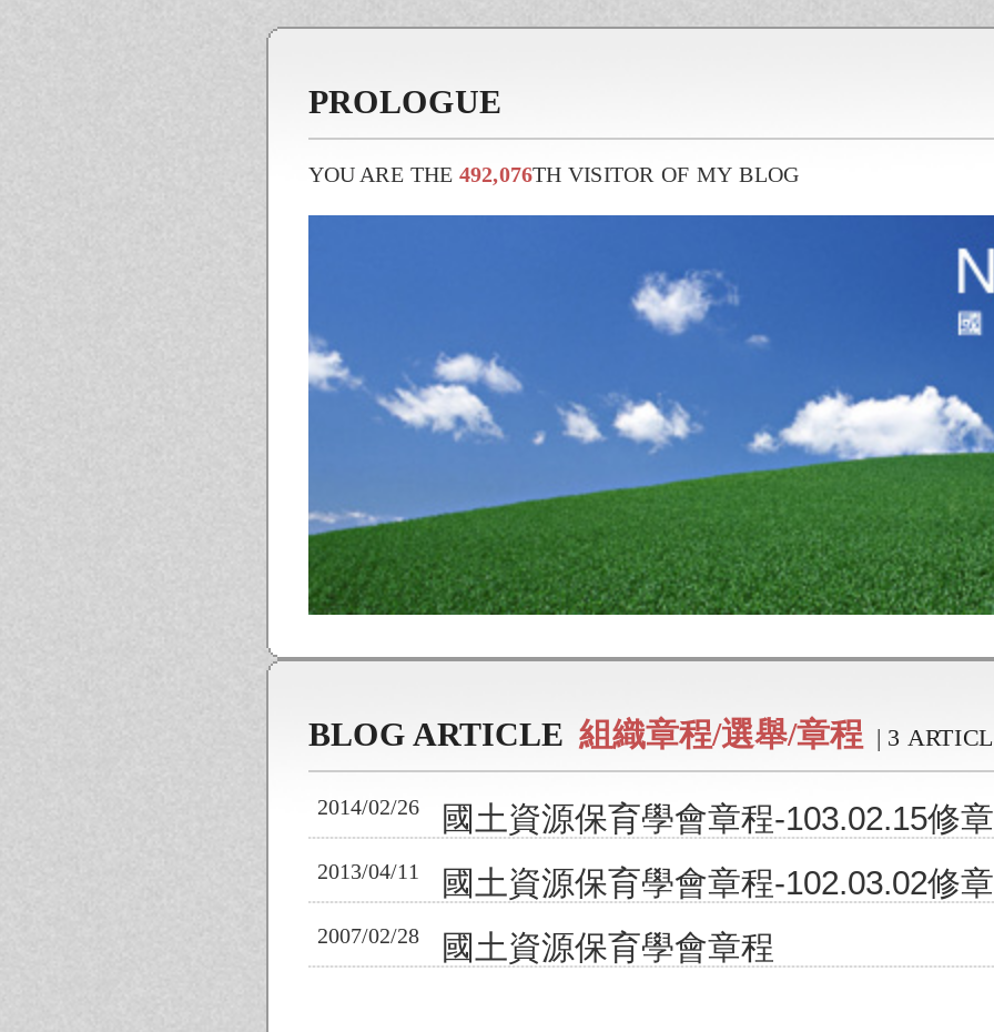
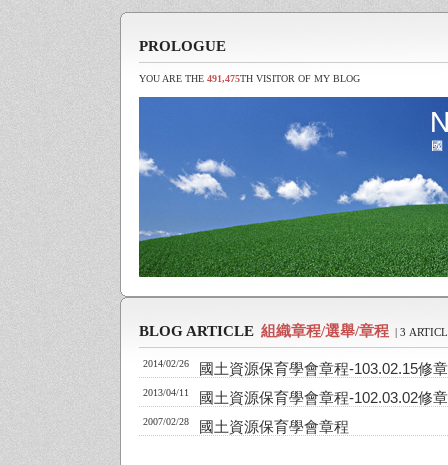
- YOU ARE THE 492,076TH VISITOR OF MY BLOG
+ YOU ARE THE 491,475TH VISITOR OF MY BLOG
